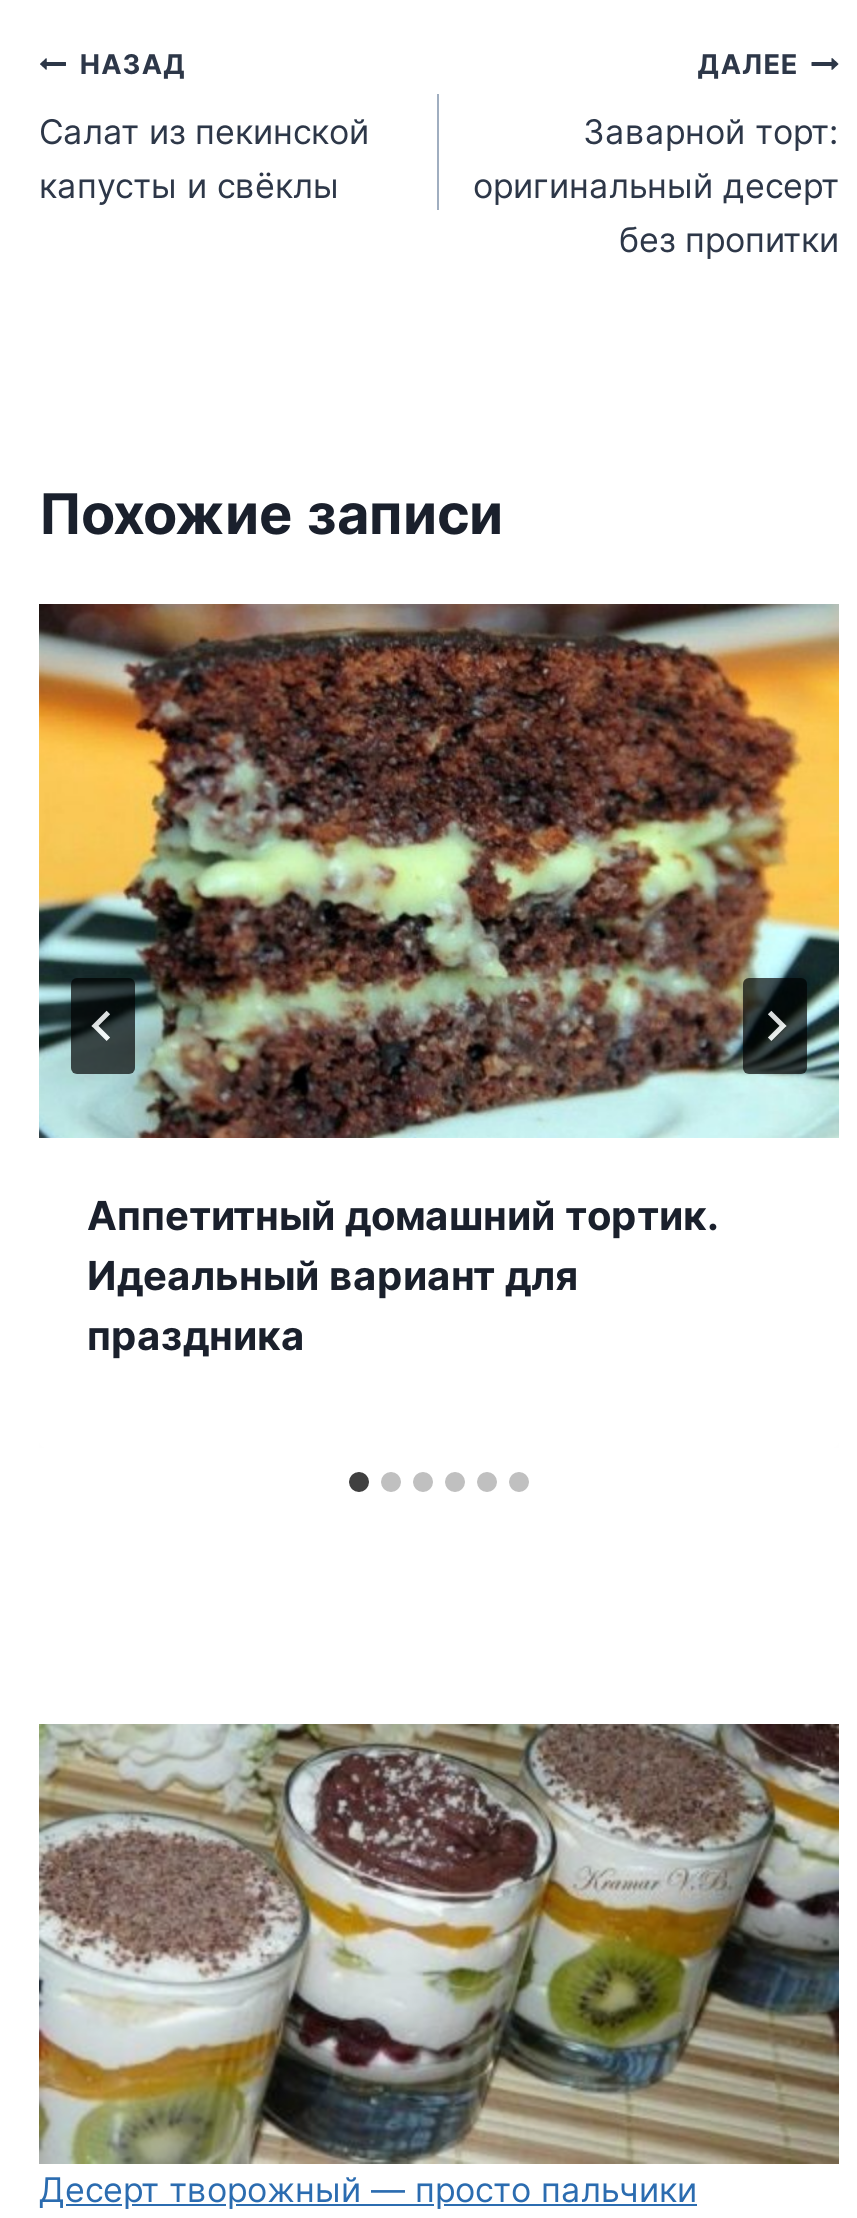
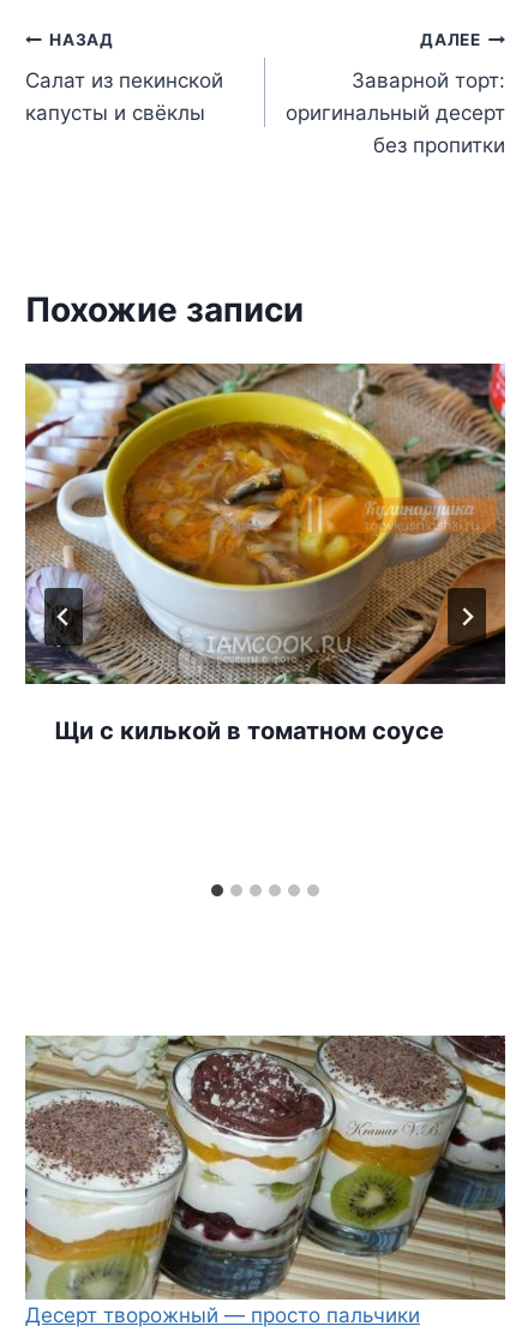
- [image]
- Аппетитный домашний тортик.
- Идеальный вариант для
- праздника
+ [image]
+ Щи с килькой в томатном соусе
